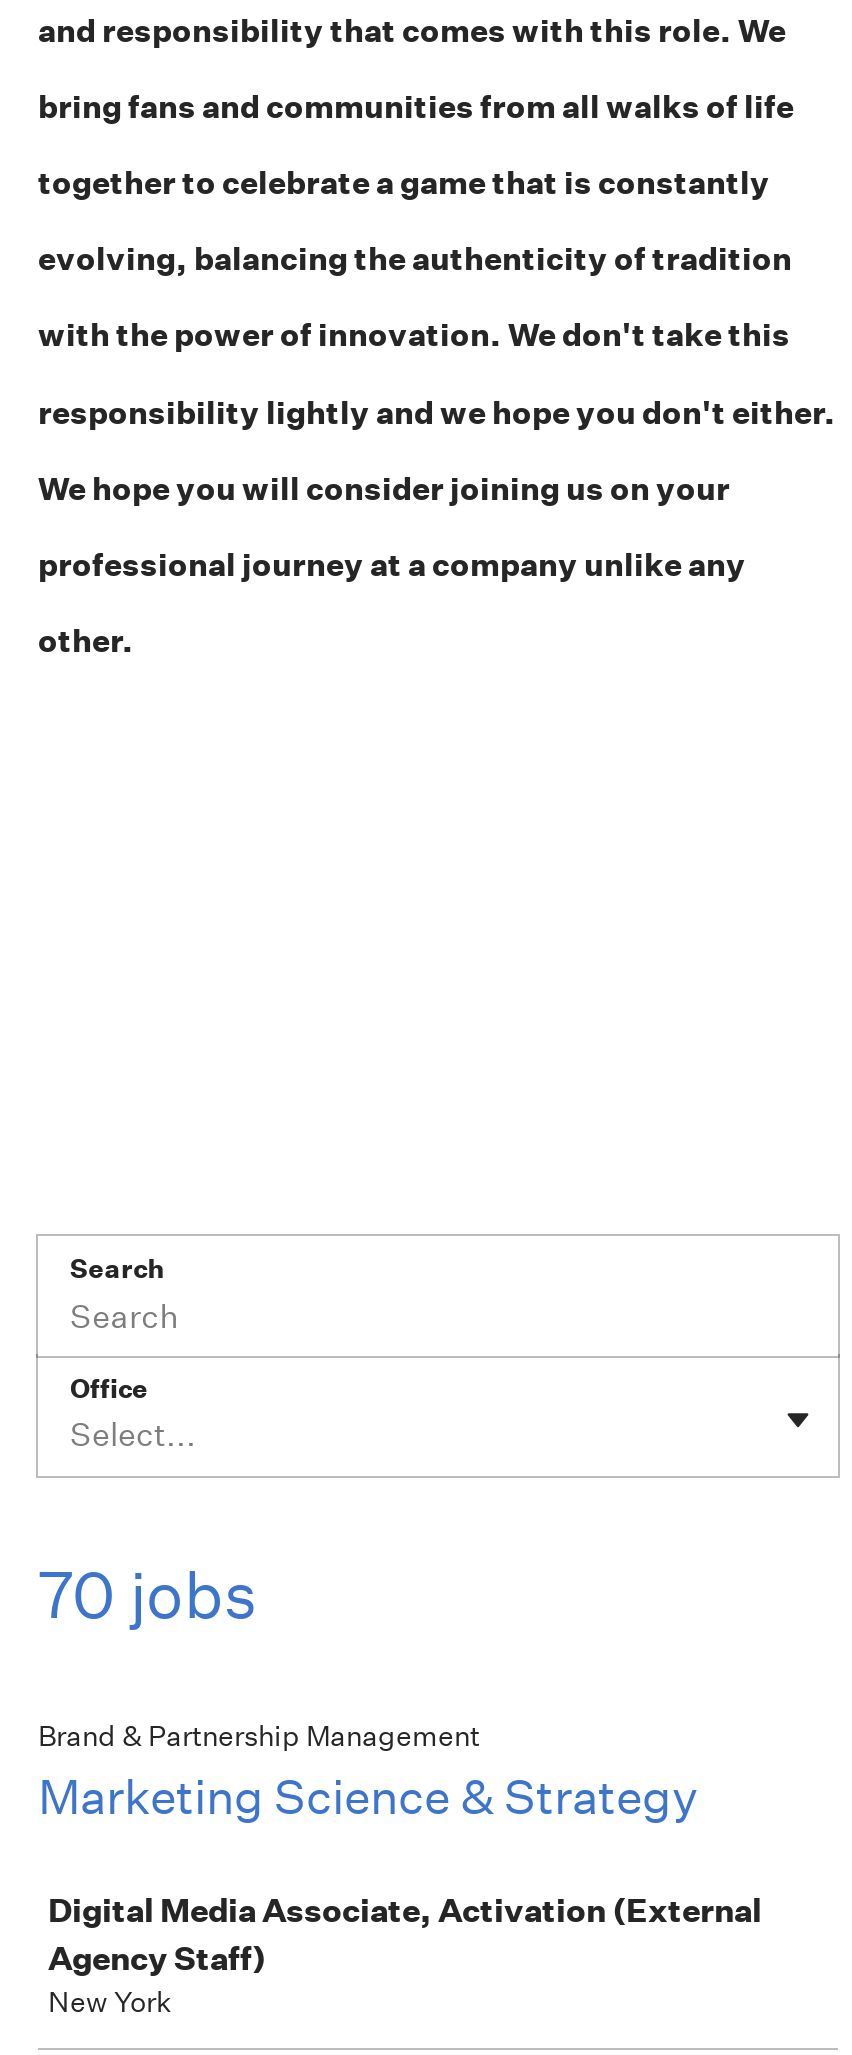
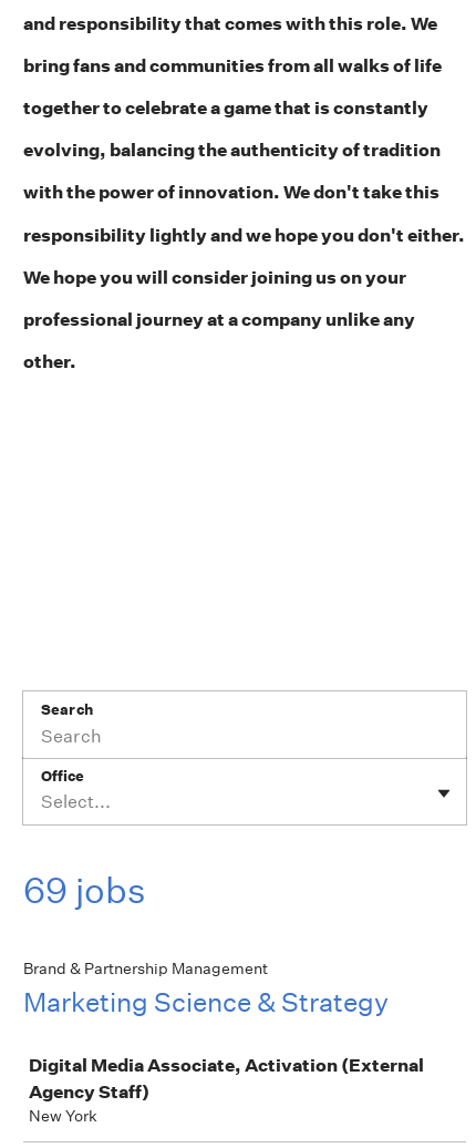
- 70 jobs
+ 69 jobs
